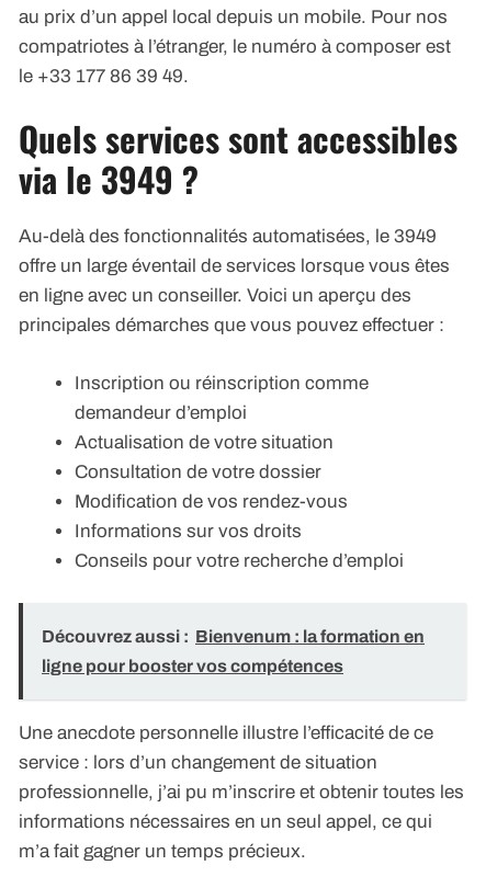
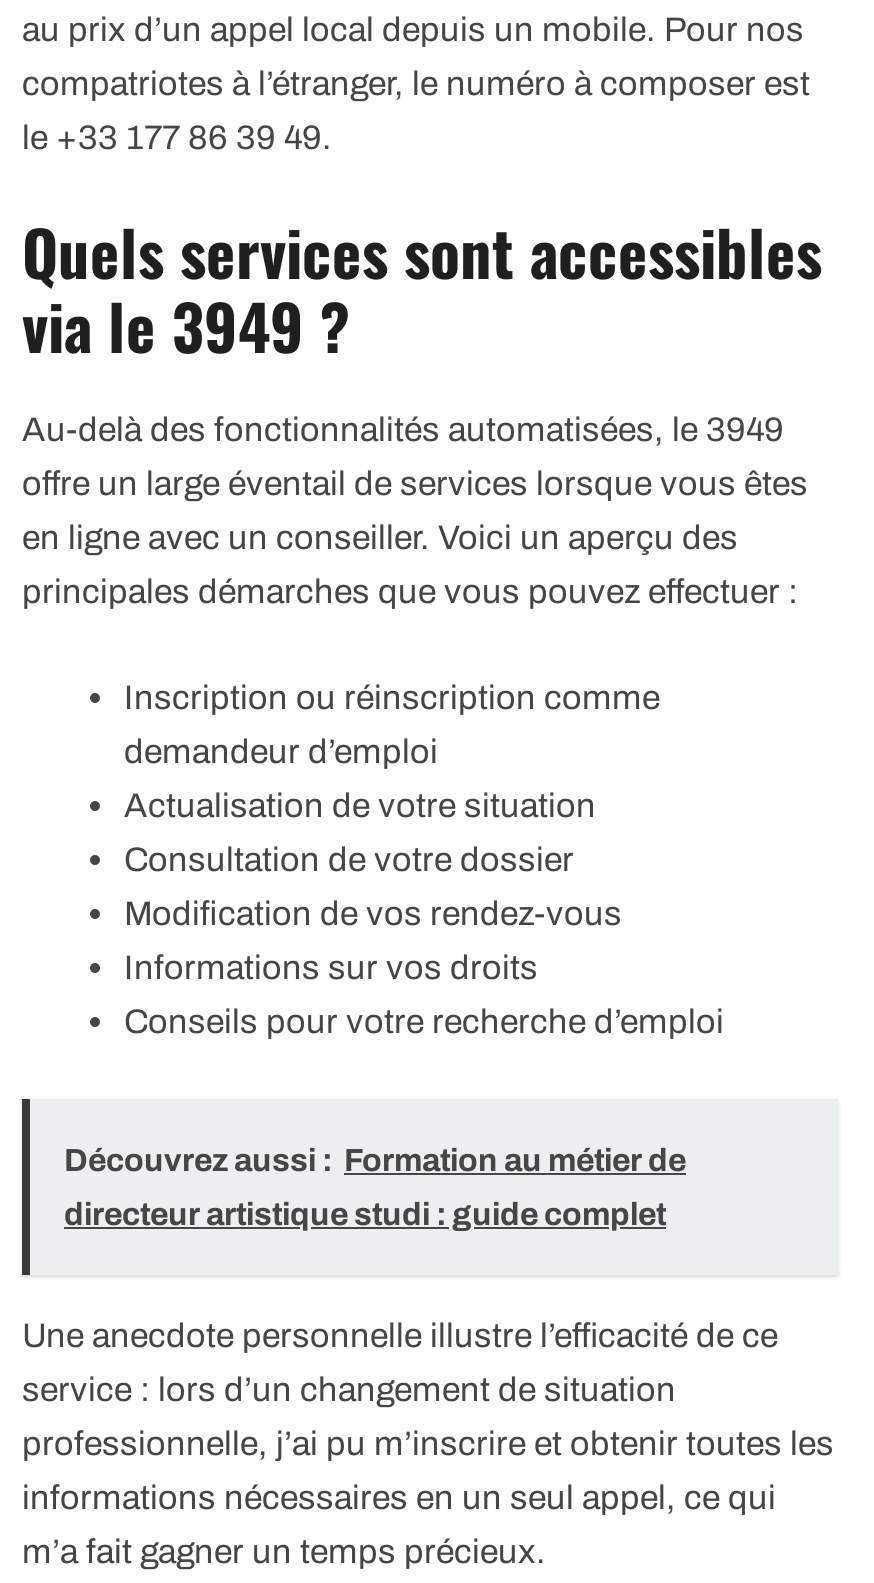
- Découvrez aussi : Bienvenum : la formation en
+ Découvrez aussi : Formation au métier de

- ligne pour booster vos compétences
+ directeur artistique studi : guide complet
